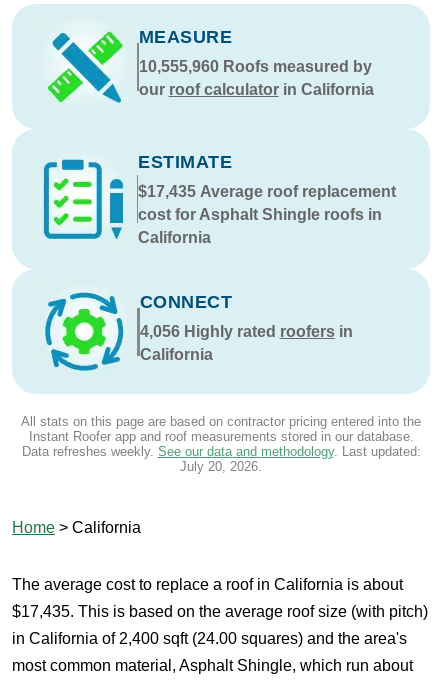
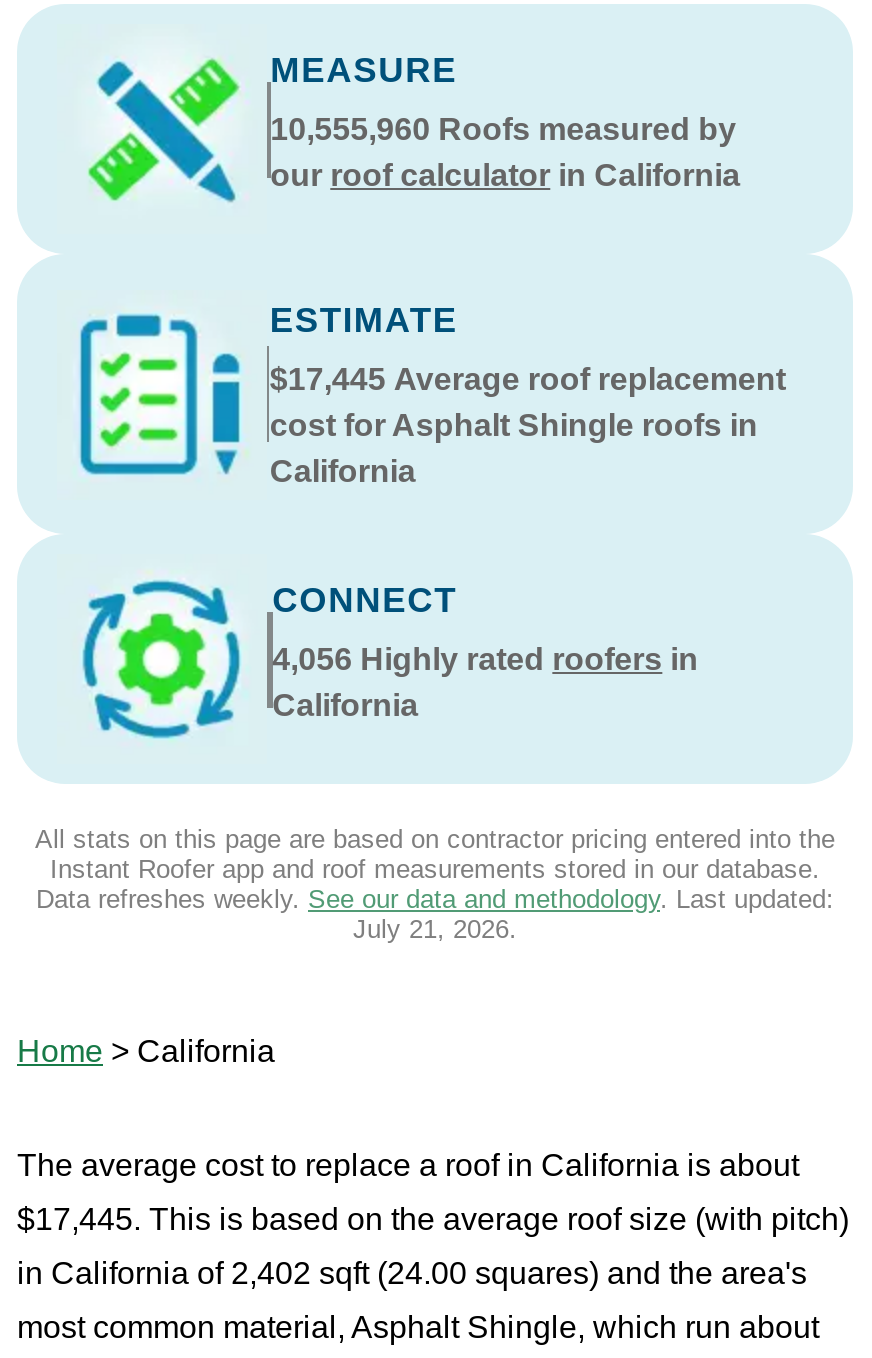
- $17,435 Average roof replacement
+ $17,445 Average roof replacement

- July 20, 2026.
+ July 21, 2026.

- $17,435. This is based on the average roof size (with pitch)
+ $17,445. This is based on the average roof size (with pitch)

- in California of 2,400 sqft (24.00 squares) and the area's
+ in California of 2,402 sqft (24.00 squares) and the area's
